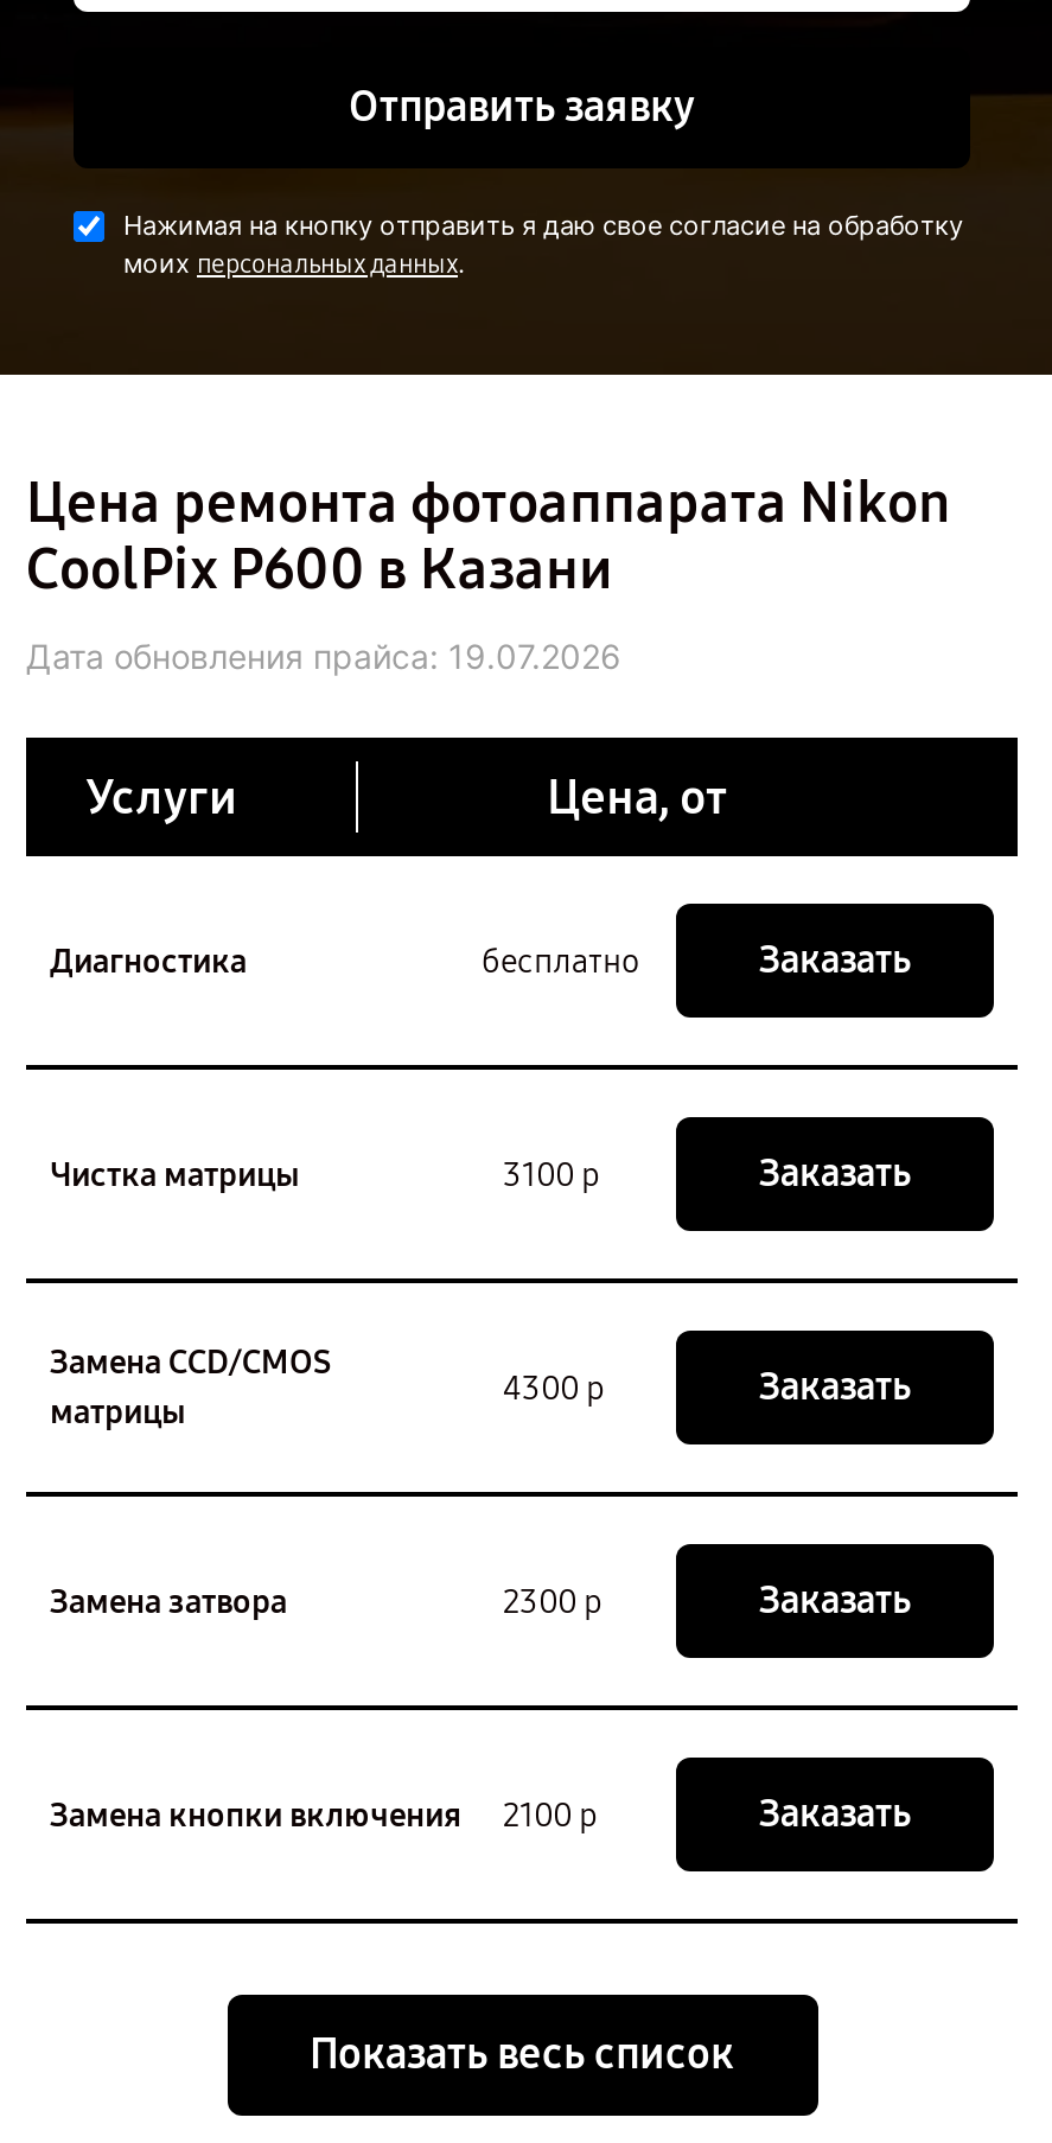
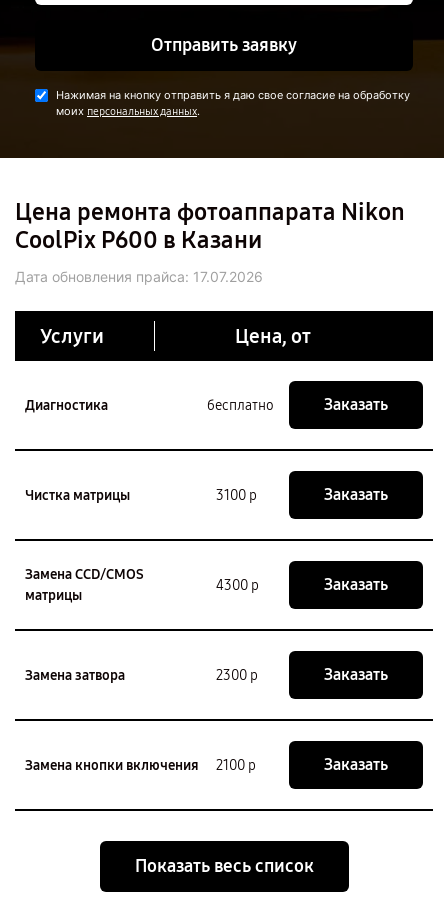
- Дата обновления прайса: 19.07.2026
+ Дата обновления прайса: 17.07.2026
